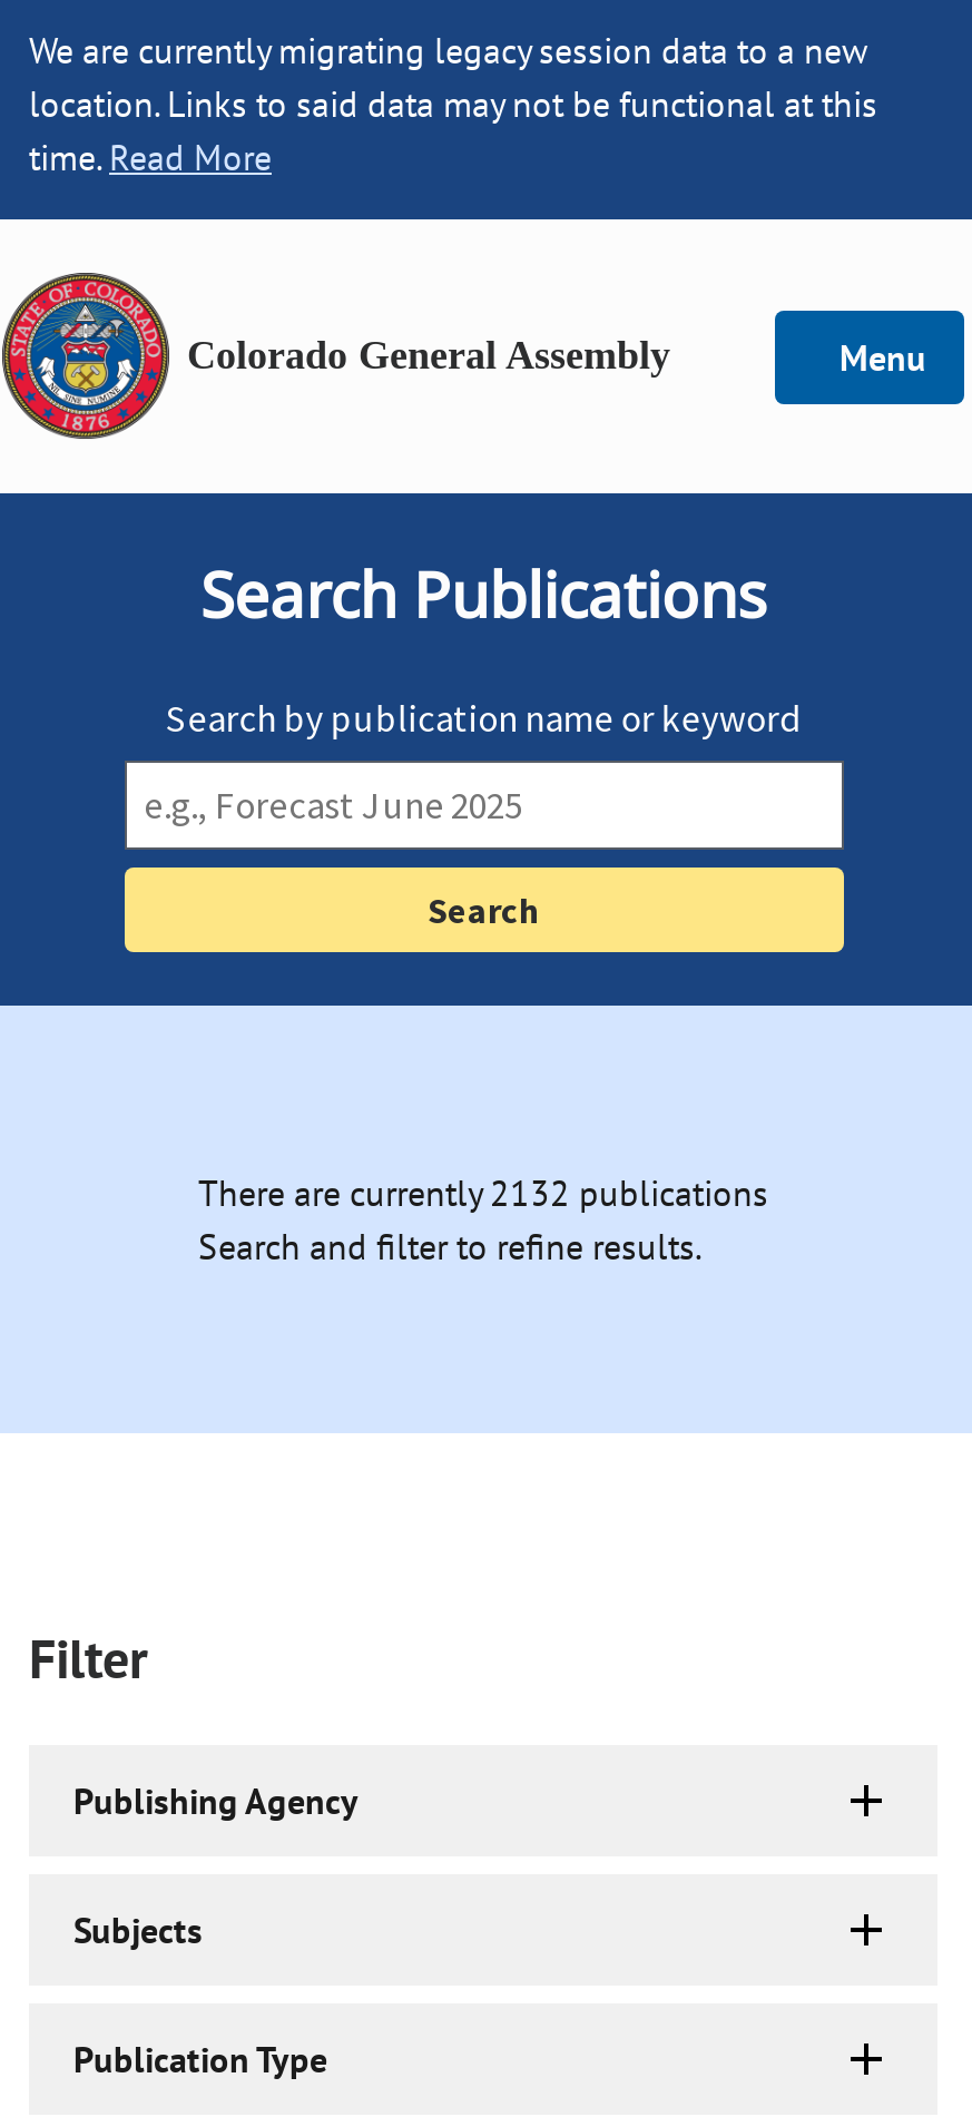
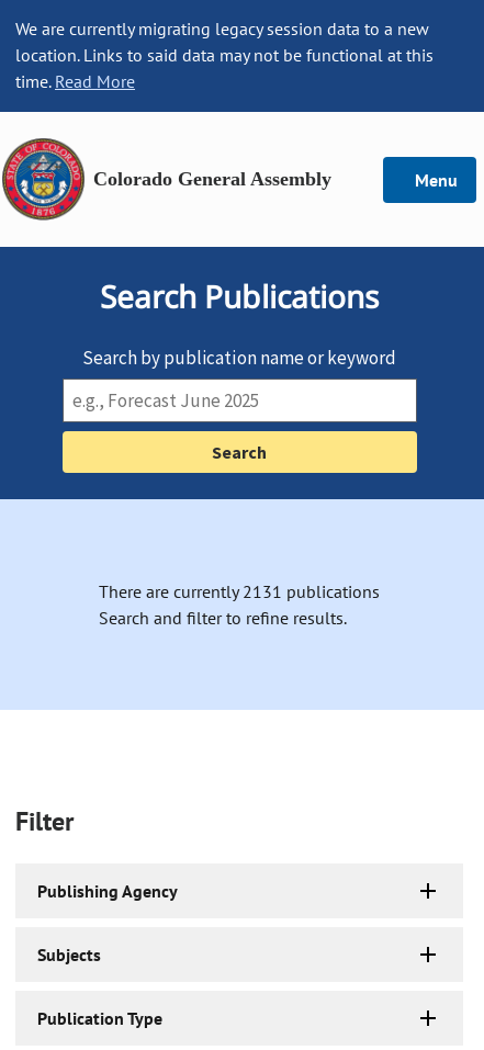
- There are currently 2132 publications
+ There are currently 2131 publications
